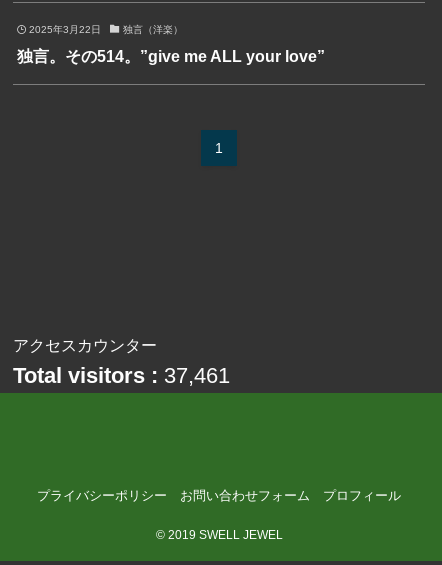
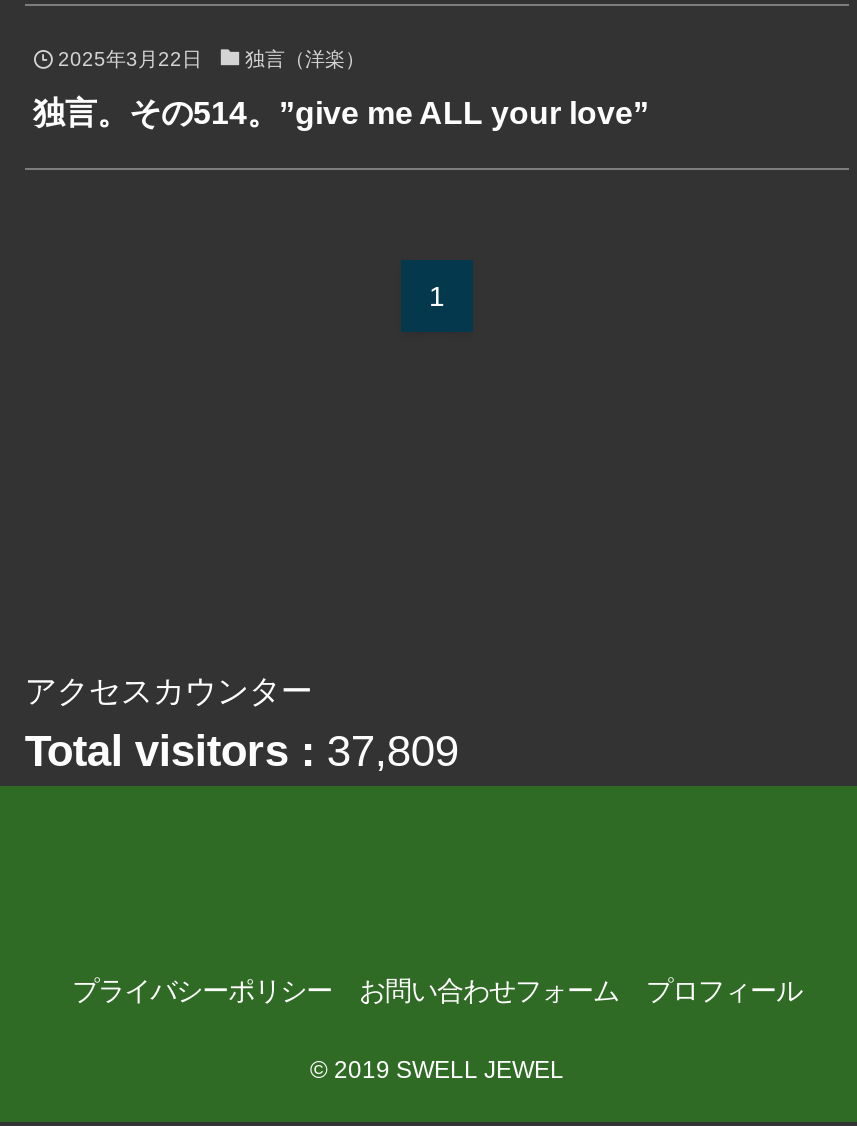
- Total visitors : 37,461
+ Total visitors : 37,809
